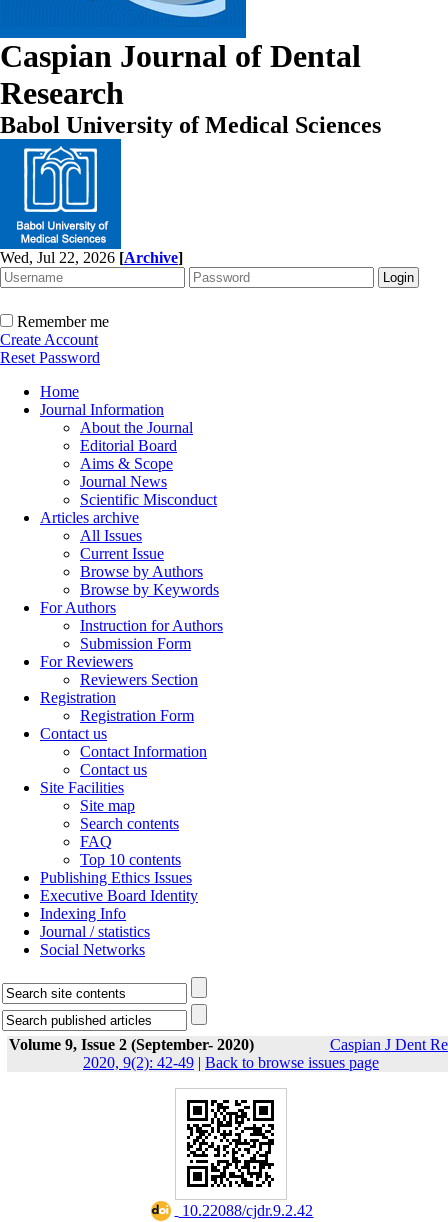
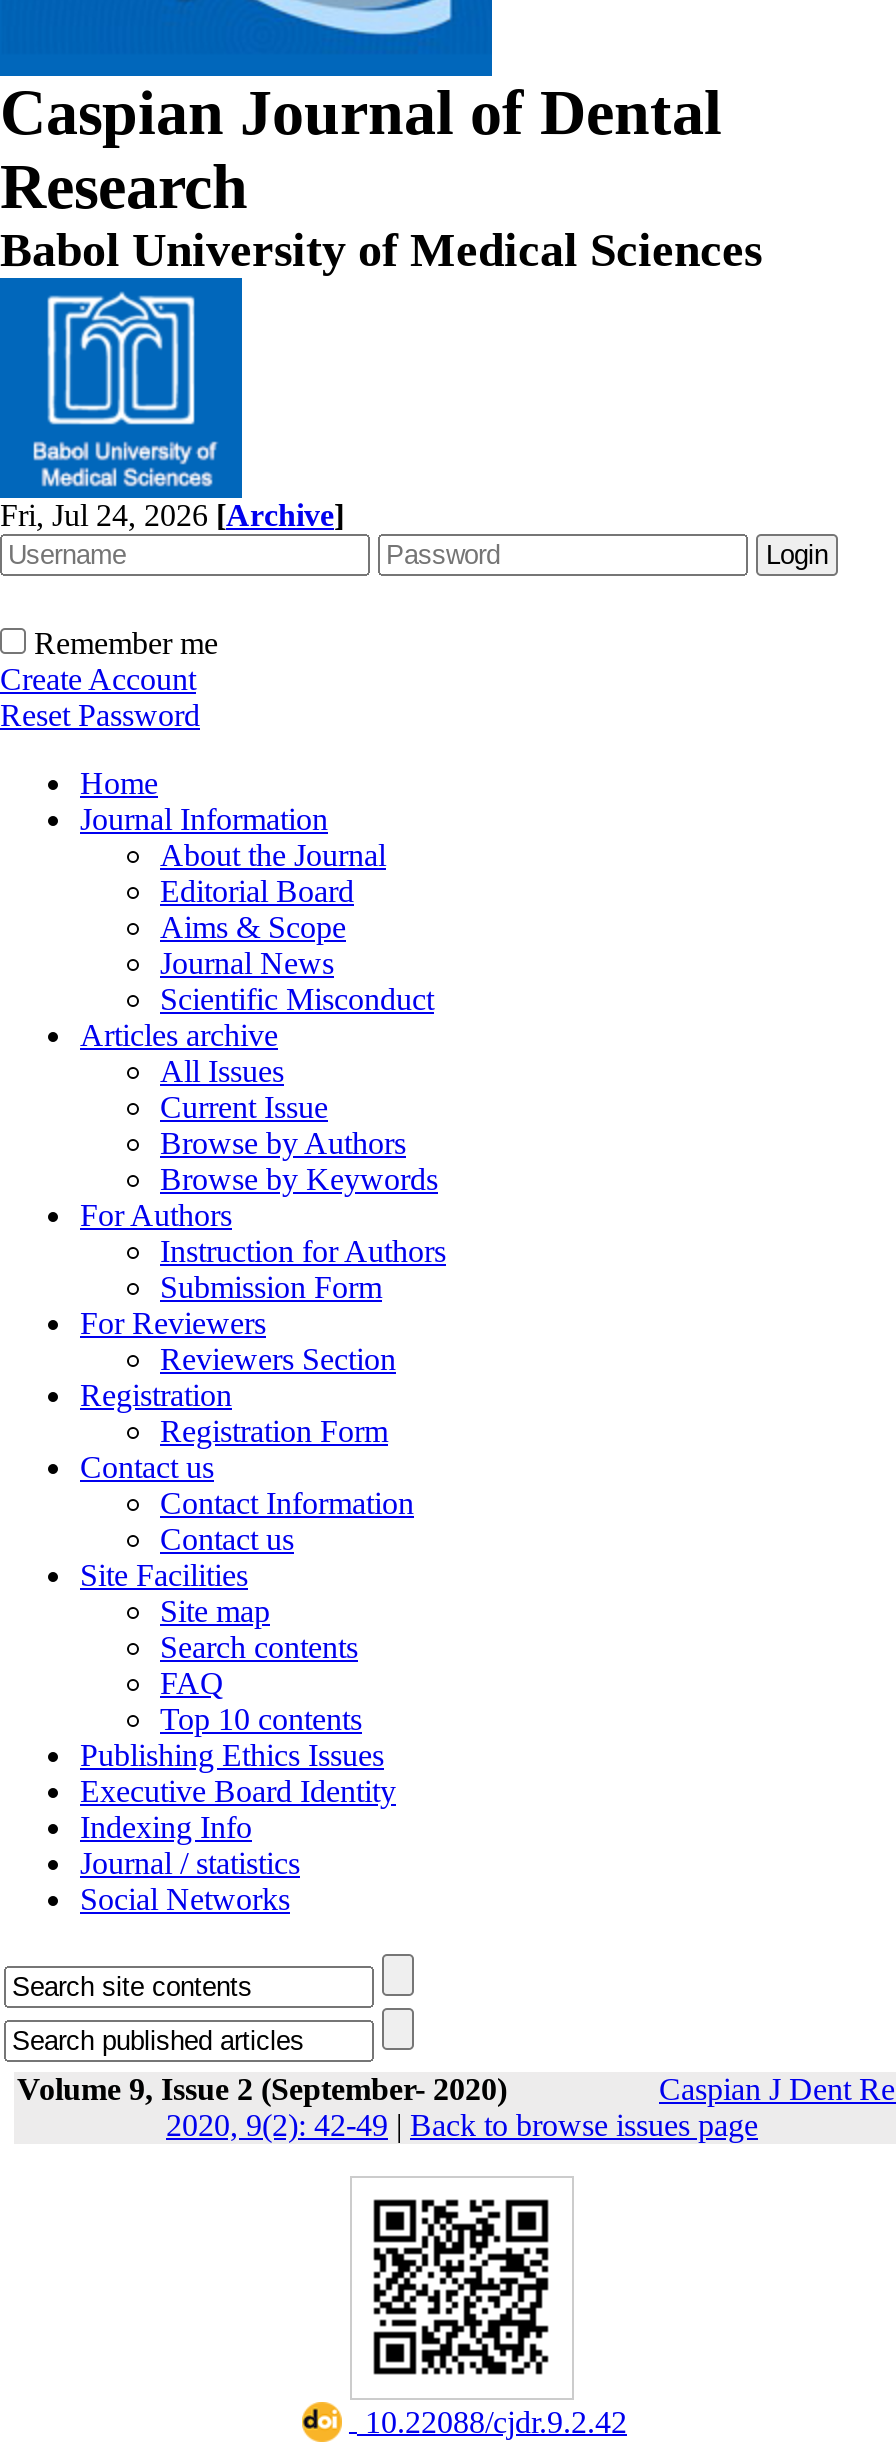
- Wed, Jul 22, 2026[Archive]
+ Fri, Jul 24, 2026[Archive]
